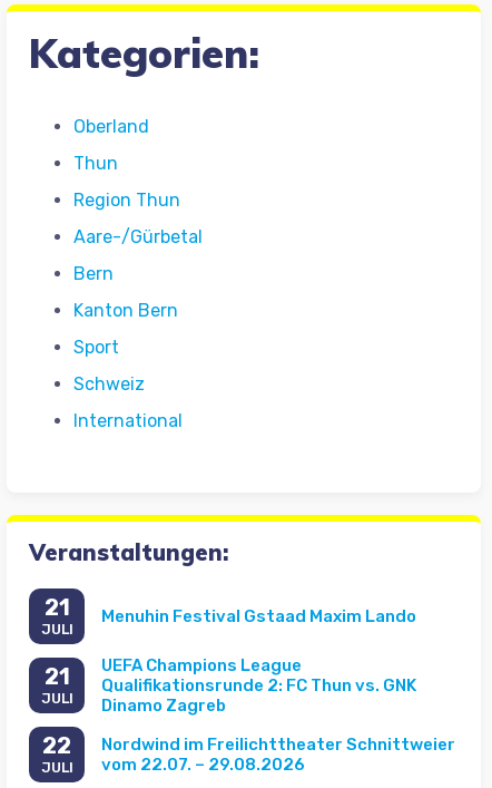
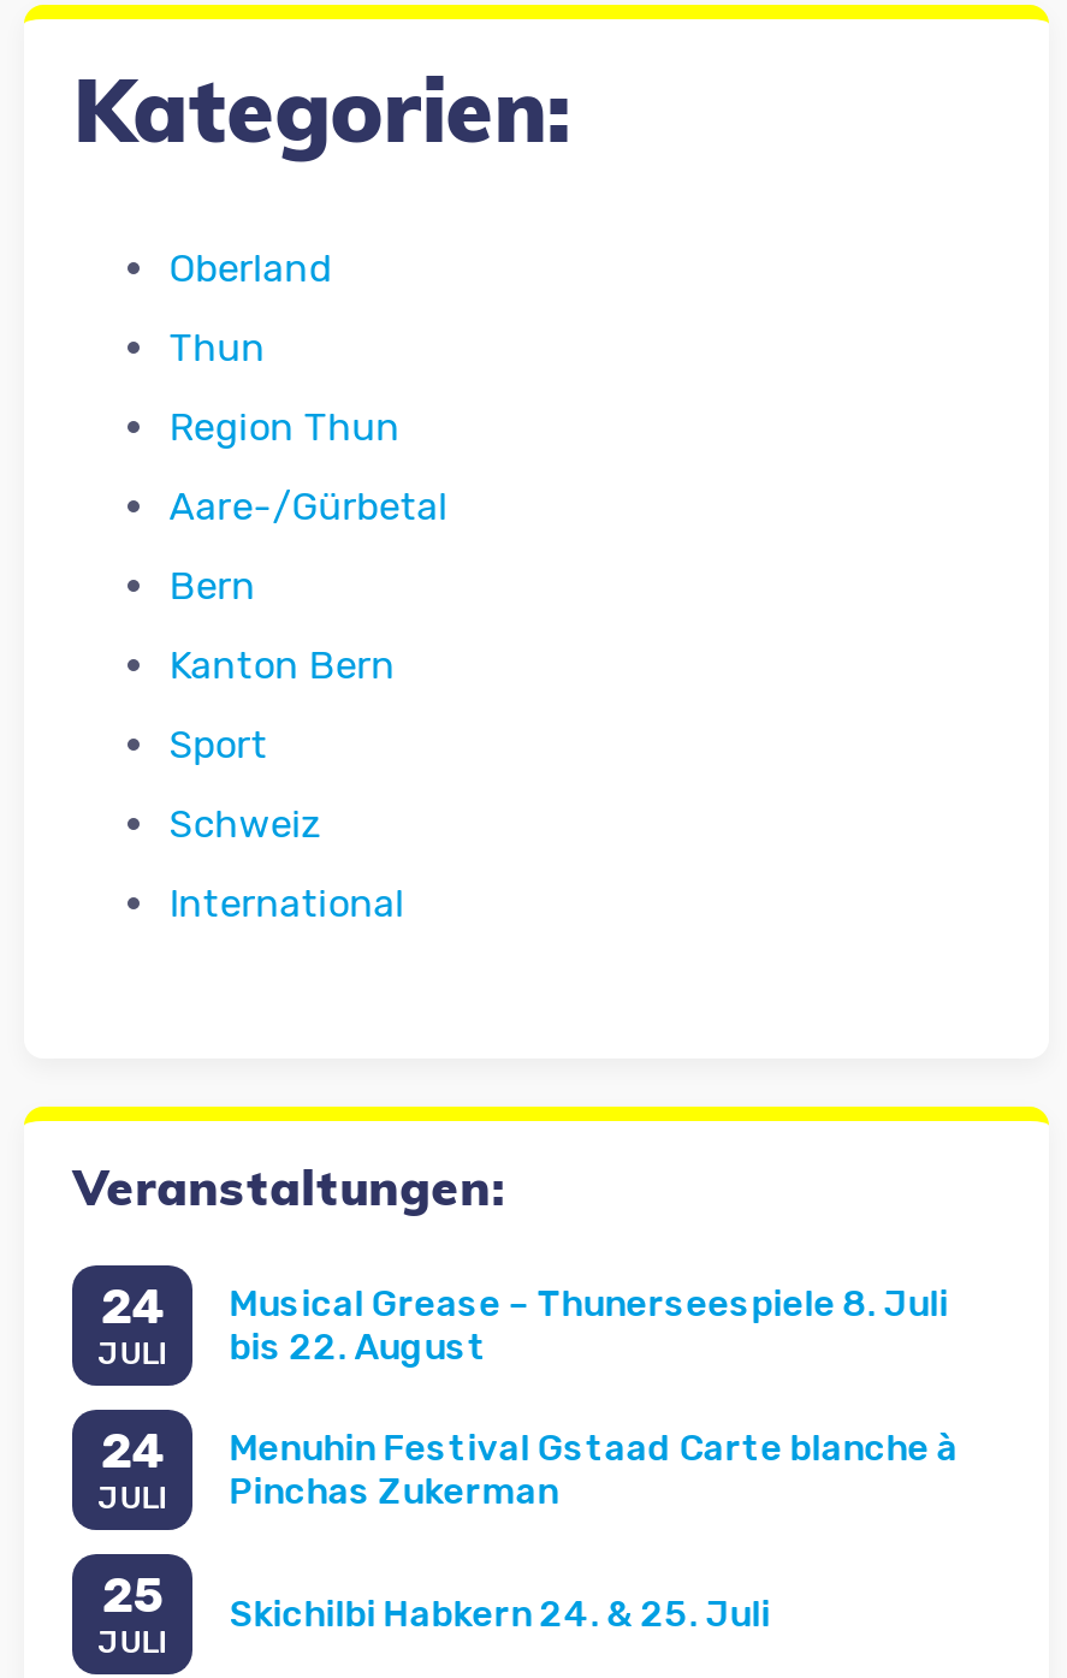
- 21
+ 24

- Menuhin Festival Gstaad Maxim Lando
+ Musical Grease – Thunerseespiele 8. Juli
+ bis 22. August

- UEFA Champions League
- Qualifikationsrunde 2: FC Thun vs. GNK
- Dinamo Zagreb
+ Menuhin Festival Gstaad Carte blanche à
+ Pinchas Zukerman

- 21
+ 24

- 22
+ 25

- Nordwind im Freilichttheater Schnittweier
- vom 22.07. – 29.08.2026
+ Skichilbi Habkern 24. & 25. Juli
